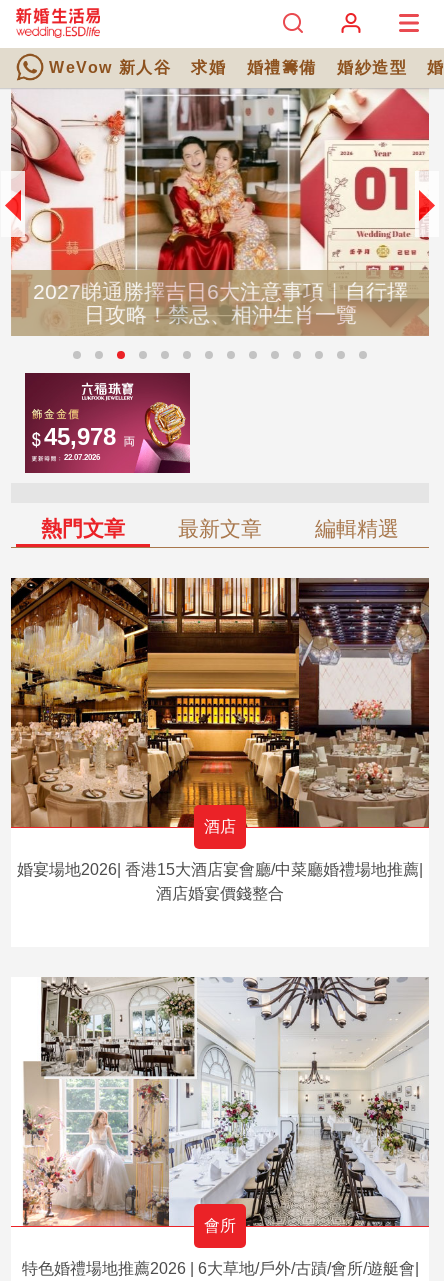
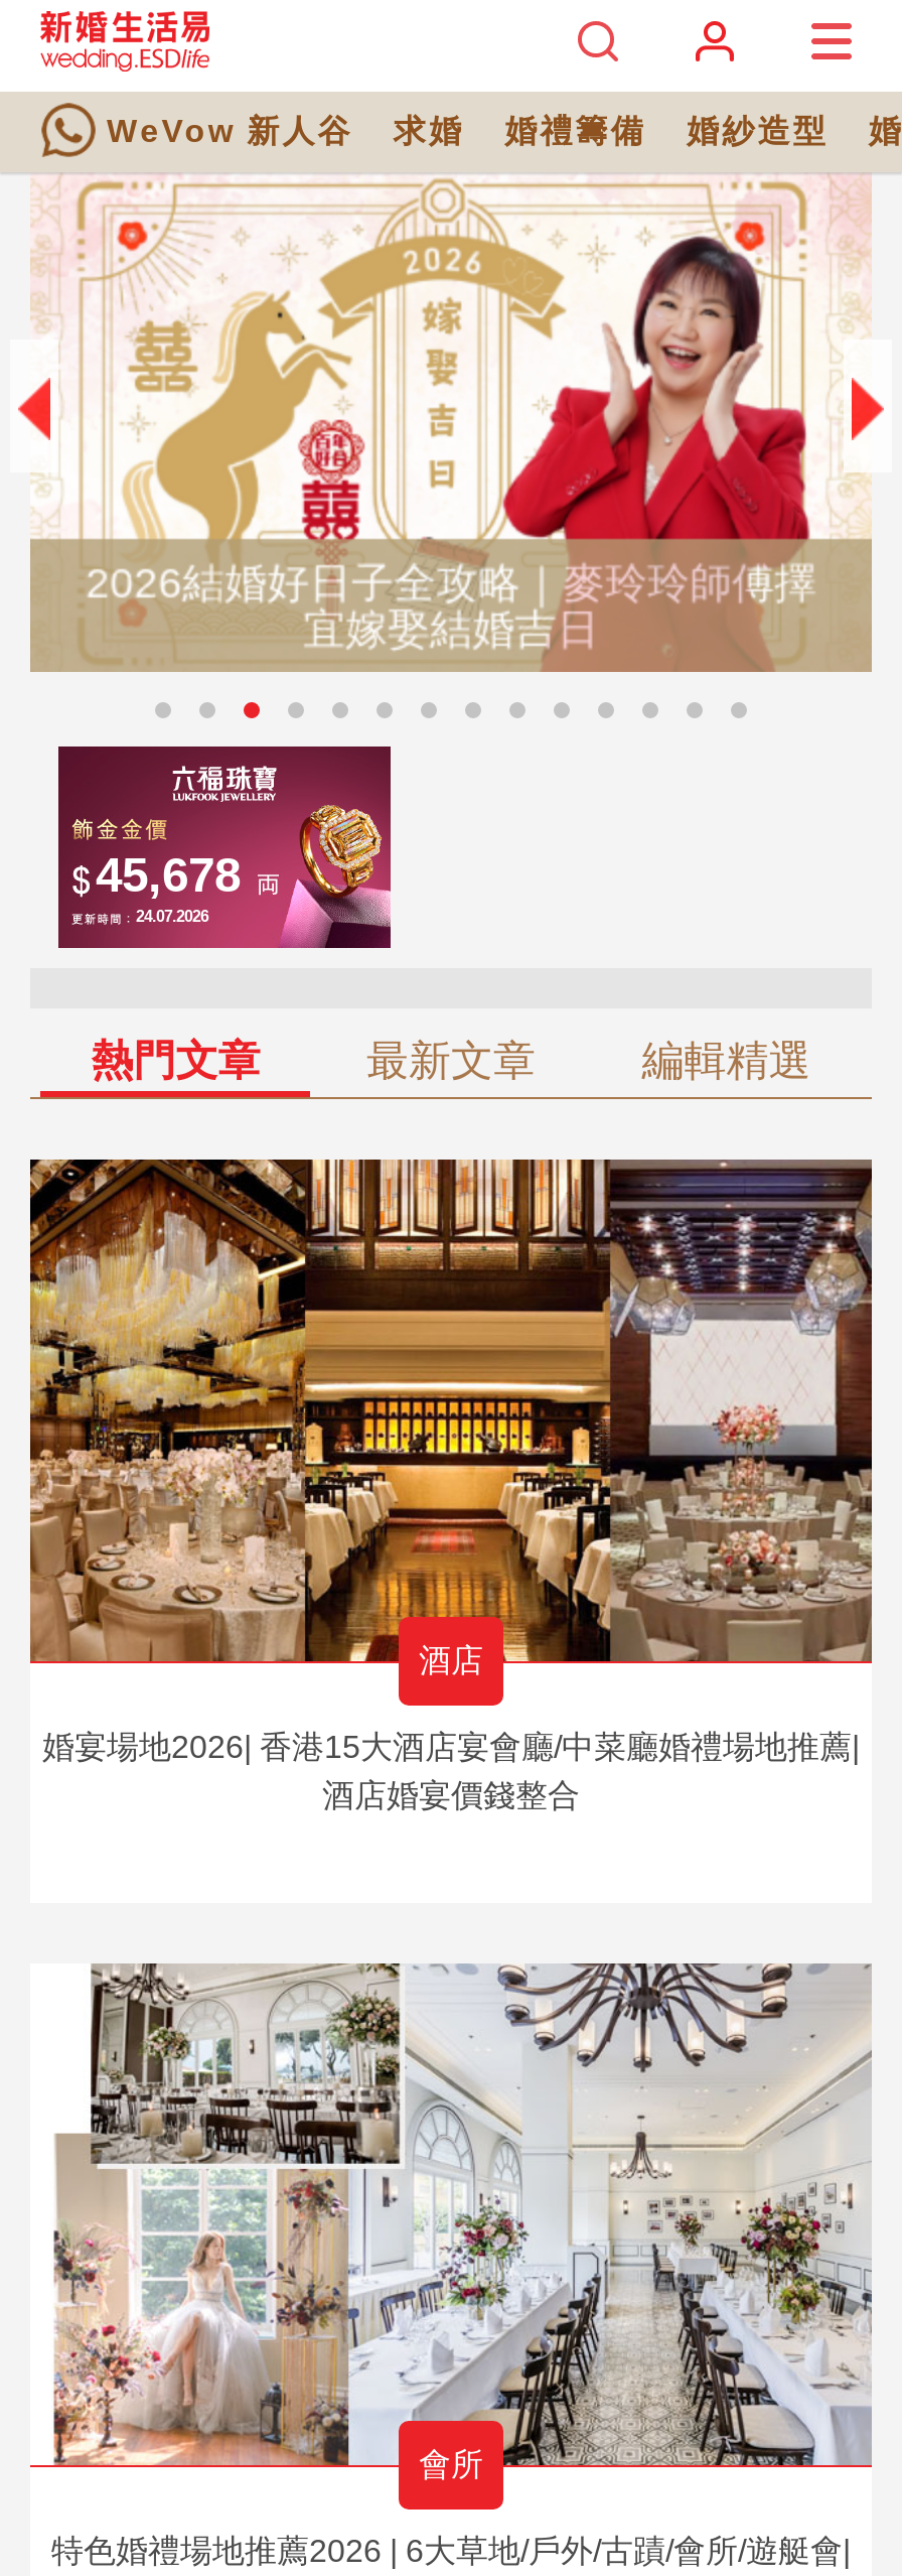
- [image]
- 2027睇通勝擇吉日6大注意事項｜自行擇
- 日攻略！禁忌、相沖生肖一覽
+ [image]
+ 2026結婚好日子全攻略｜麥玲玲師傅擇
+ 宜嫁娶結婚吉日
